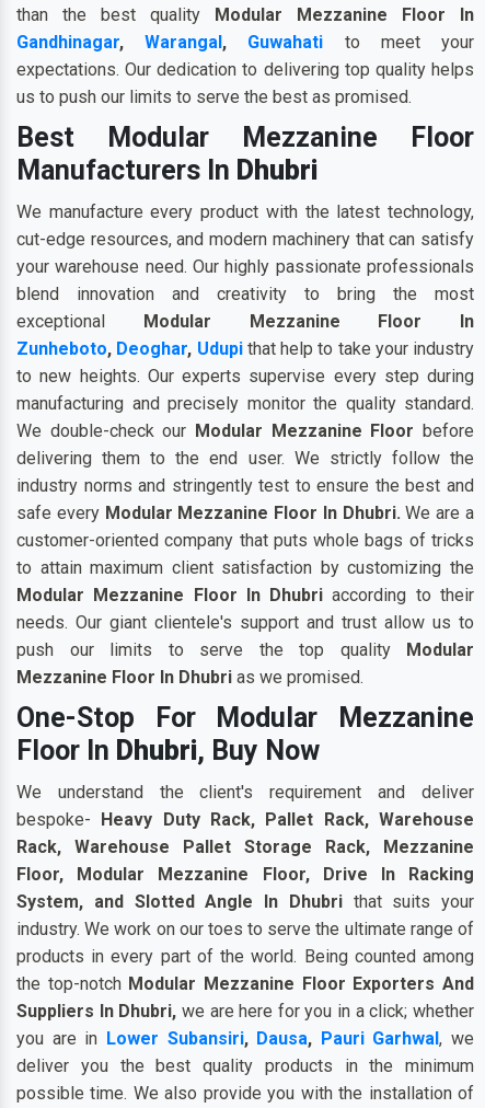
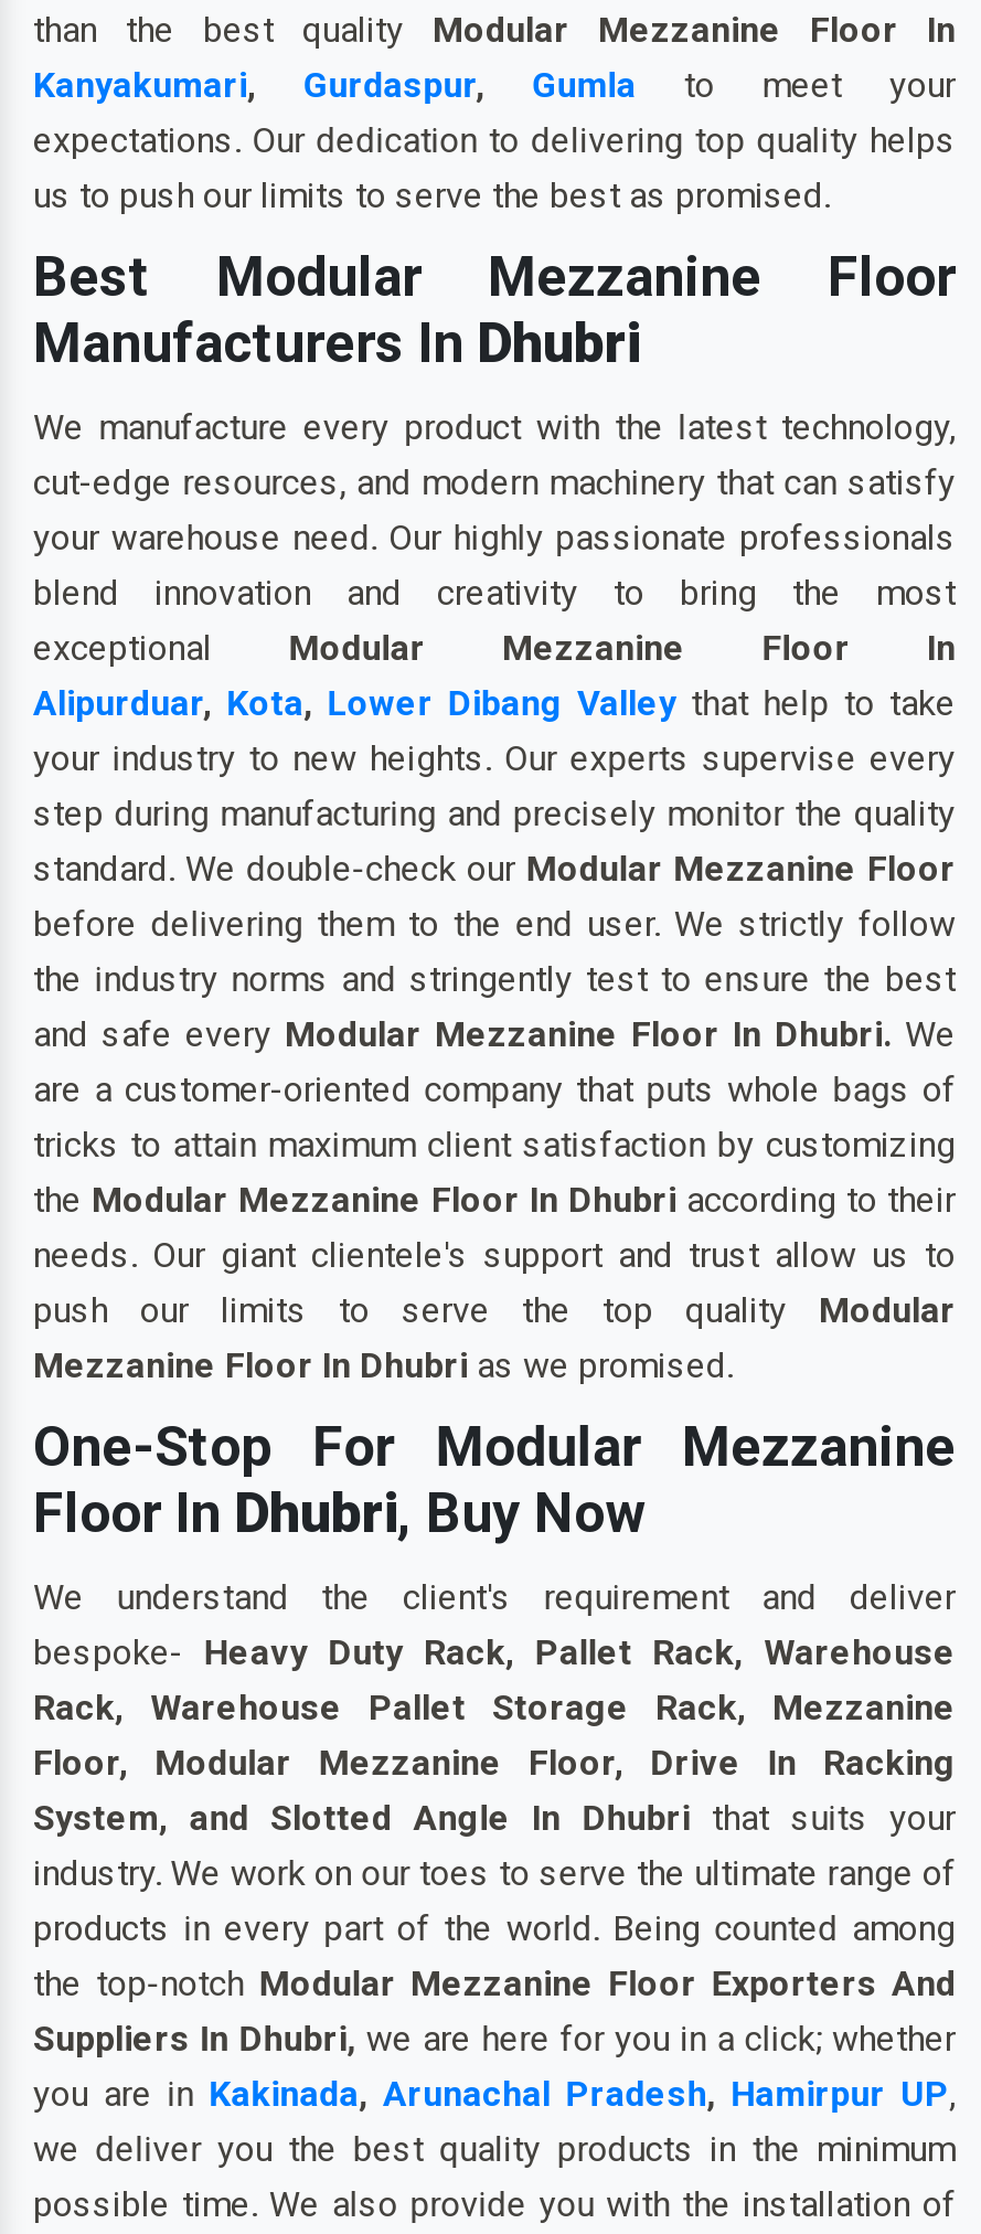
- Gandhinagar, Warangal, Guwahati to meet your
+ Kanyakumari, Gurdaspur, Gumla to meet your

- Zunheboto, Deoghar, Udupi that help to take your industry
- to new heights. Our experts supervise every step during
- manufacturing and precisely monitor the quality standard.
- We double-check our Modular Mezzanine Floor before
- delivering them to the end user. We strictly follow the
- industry norms and stringently test to ensure the best and
- safe every Modular Mezzanine Floor In Dhubri. We are a
- customer-oriented company that puts whole bags of tricks
- to attain maximum client satisfaction by customizing the
- Modular Mezzanine Floor In Dhubri according to their
+ Alipurduar, Kota, Lower Dibang Valley that help to take
+ your industry to new heights. Our experts supervise every
+ step during manufacturing and precisely monitor the quality
+ standard. We double-check our Modular Mezzanine Floor
+ before delivering them to the end user. We strictly follow
+ the industry norms and stringently test to ensure the best
+ and safe every Modular Mezzanine Floor In Dhubri. We
+ are a customer-oriented company that puts whole bags of
+ tricks to attain maximum client satisfaction by customizing
+ the Modular Mezzanine Floor In Dhubri according to their

- you are in Lower Subansiri, Dausa, Pauri Garhwal, we
- deliver you the best quality products in the minimum
+ you are in Kakinada, Arunachal Pradesh, Hamirpur UP,
+ we deliver you the best quality products in the minimum
